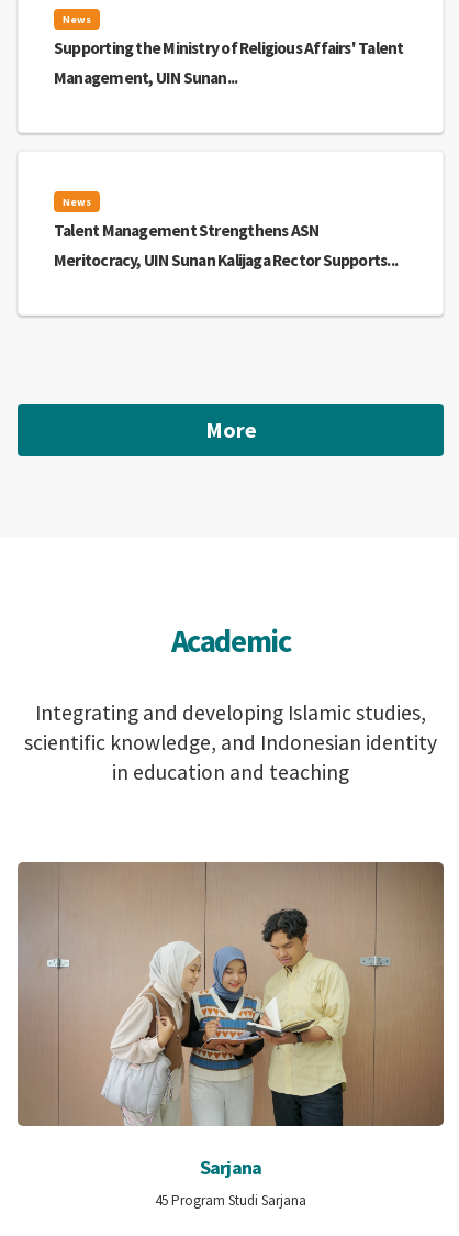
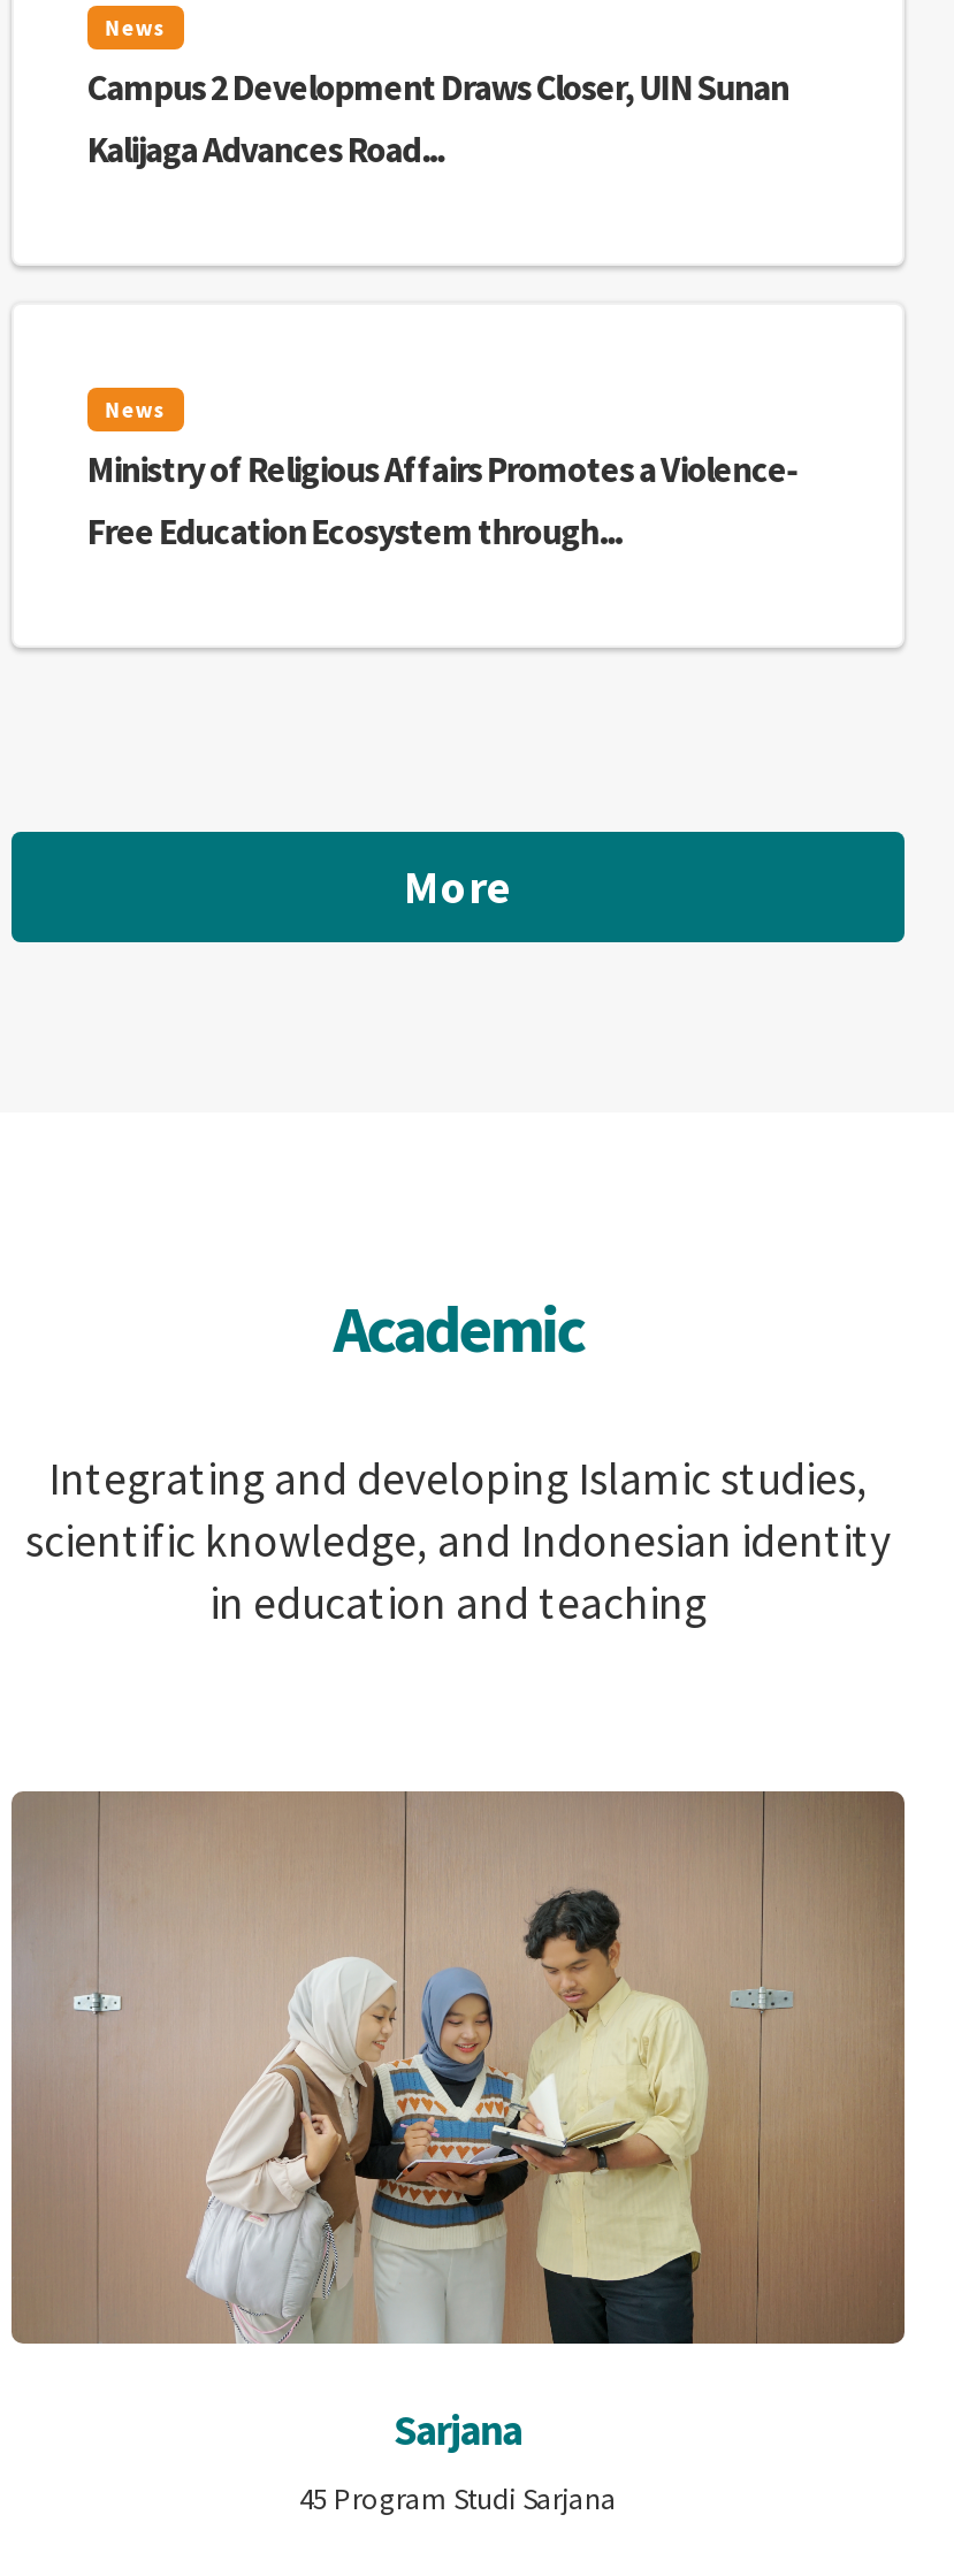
- Supporting the Ministry of Religious Affairs' Talent
- Management, UIN Sunan...
+ Campus 2 Development Draws Closer, UIN Sunan
+ Kalijaga Advances Road...

- Talent Management Strengthens ASN
- Meritocracy, UIN Sunan Kalijaga Rector Supports...
+ Ministry of Religious Affairs Promotes a Violence-
+ Free Education Ecosystem through...
